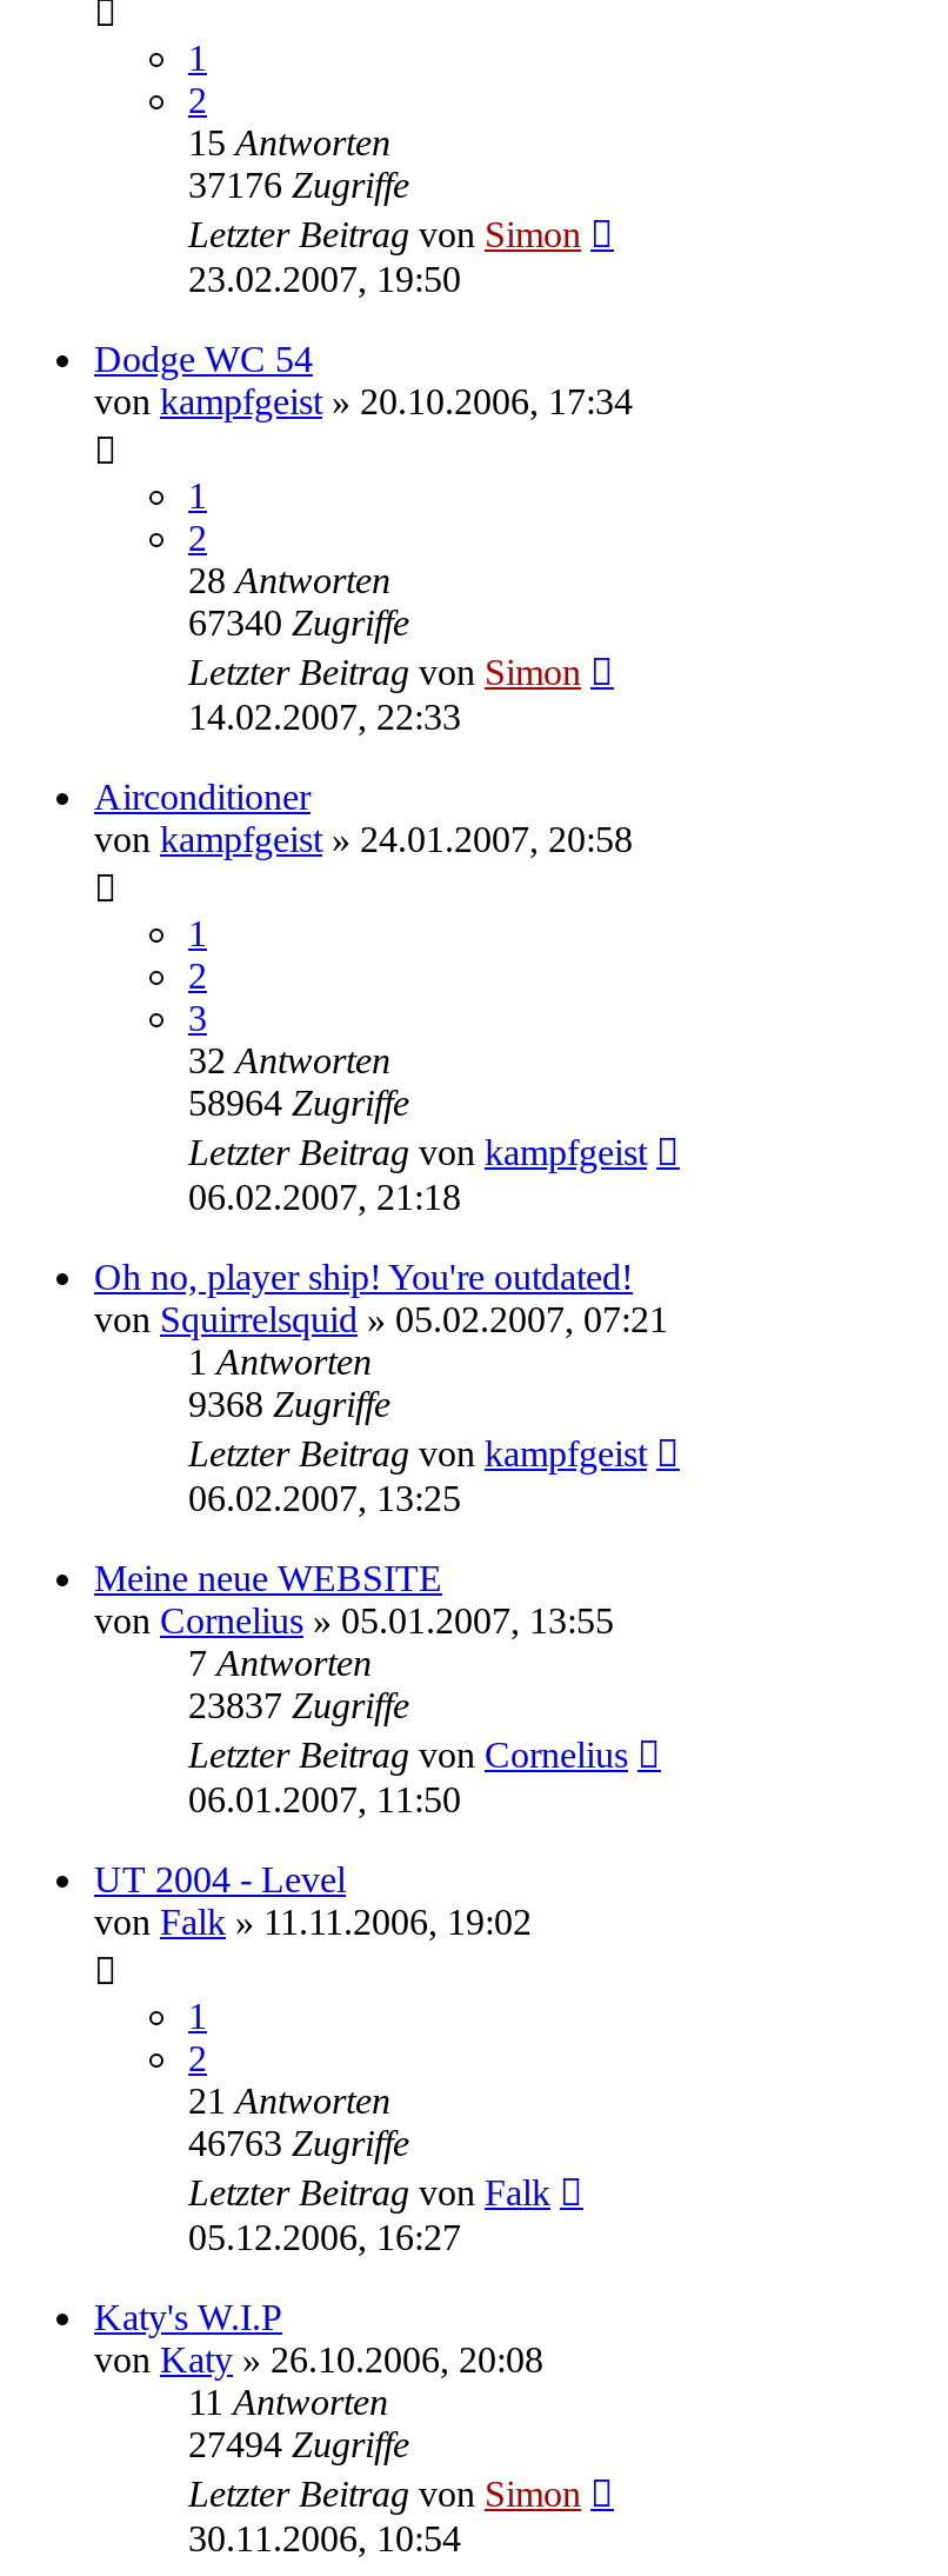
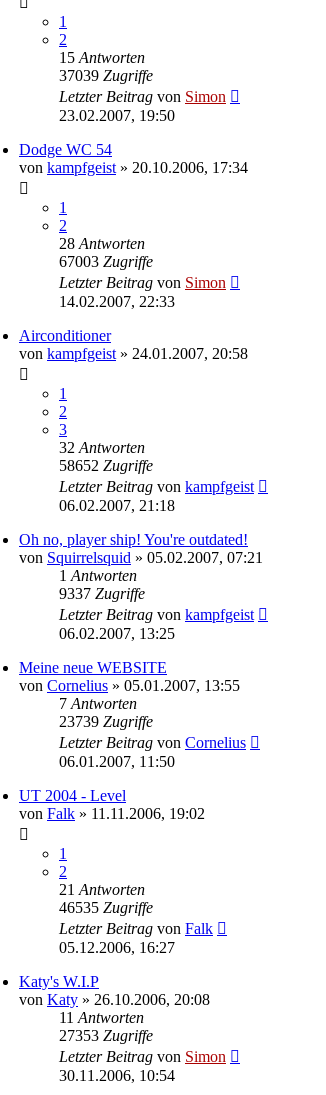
- 37176 Zugriffe
+ 37039 Zugriffe

- 67340 Zugriffe
+ 67003 Zugriffe

- 58964 Zugriffe
+ 58652 Zugriffe

- 9368 Zugriffe
+ 9337 Zugriffe

- 23837 Zugriffe
+ 23739 Zugriffe

- 46763 Zugriffe
+ 46535 Zugriffe

- 27494 Zugriffe
+ 27353 Zugriffe
